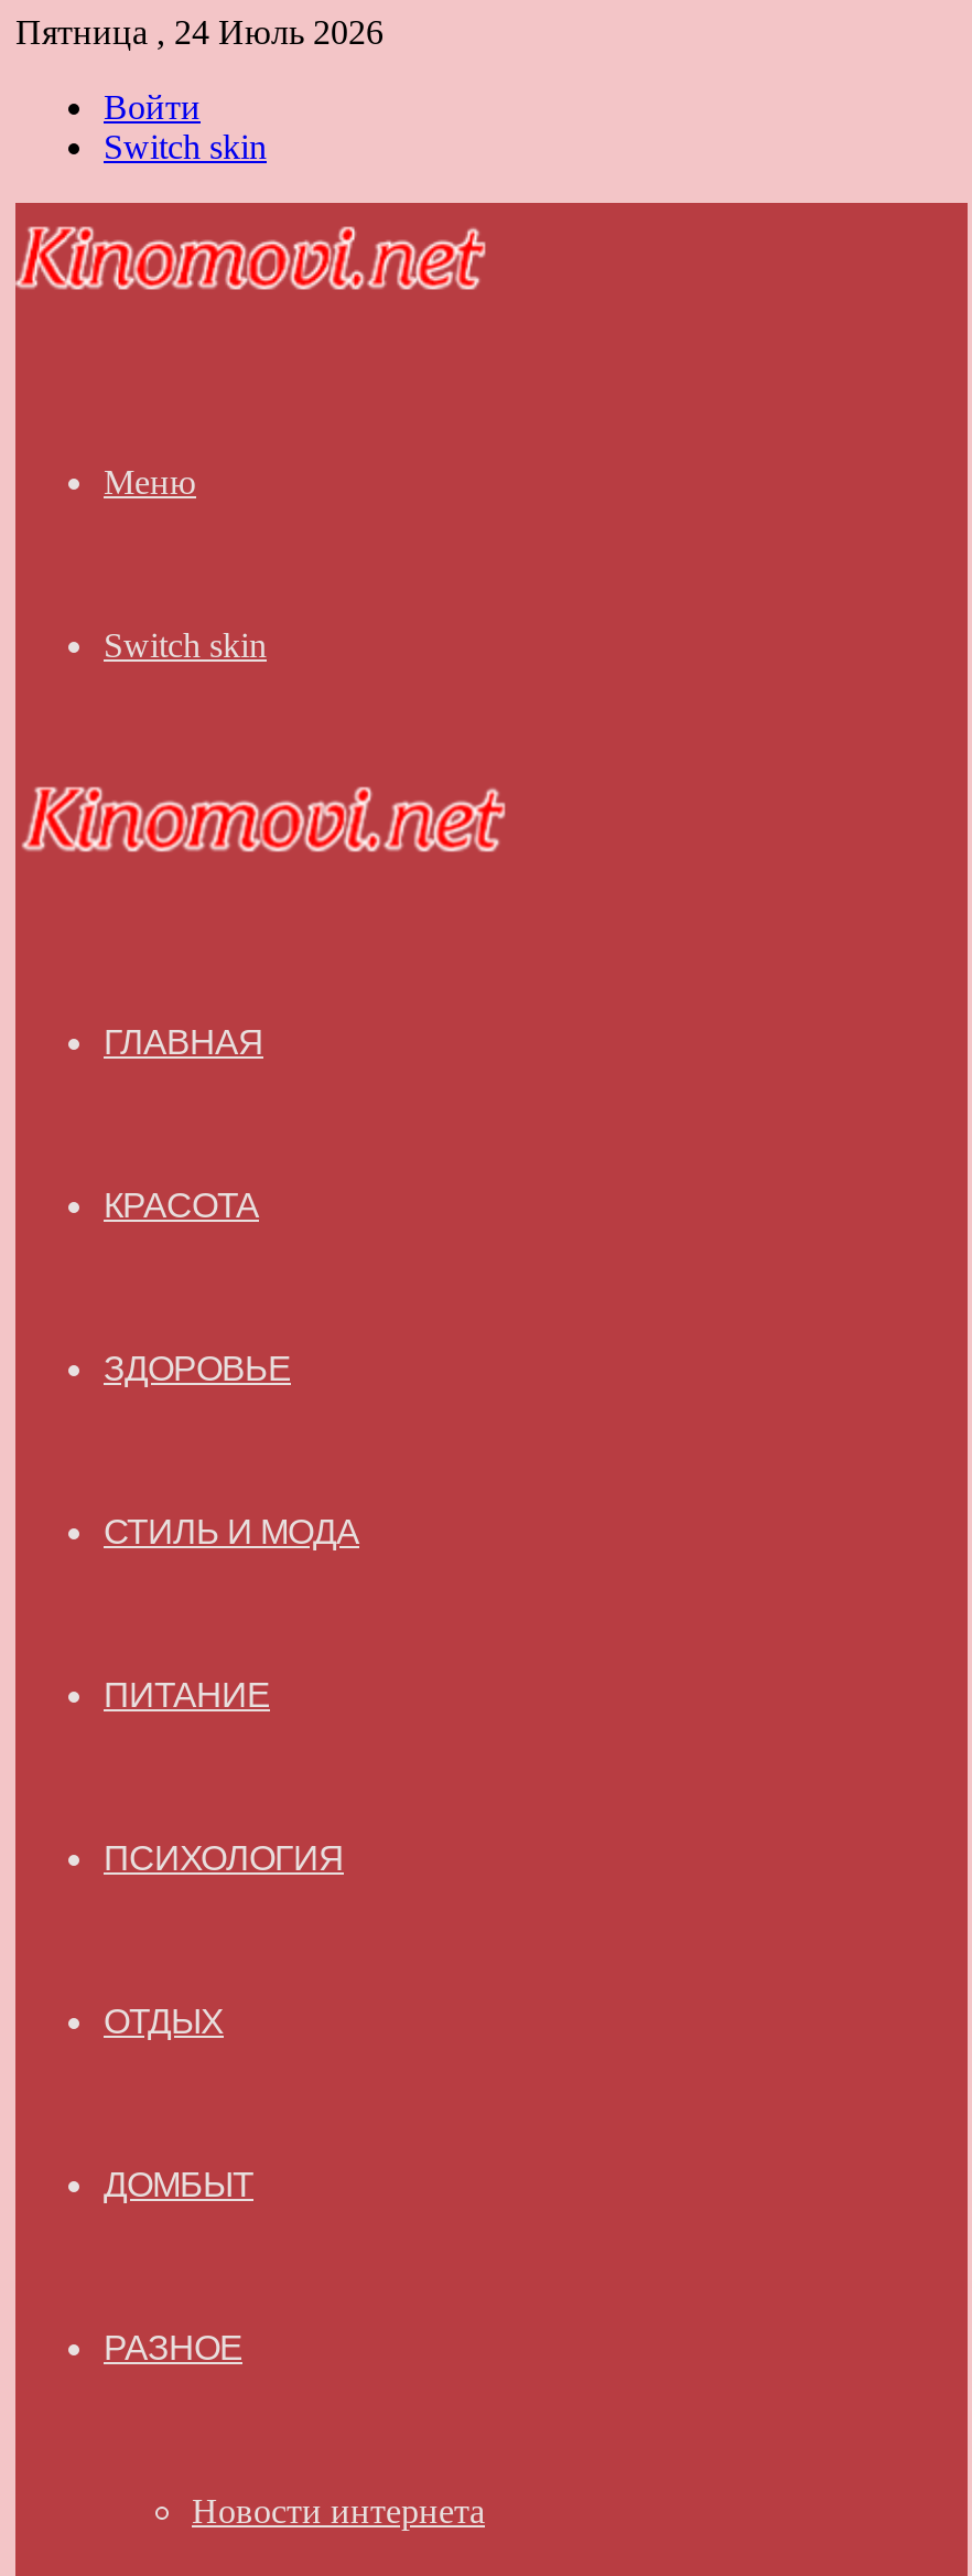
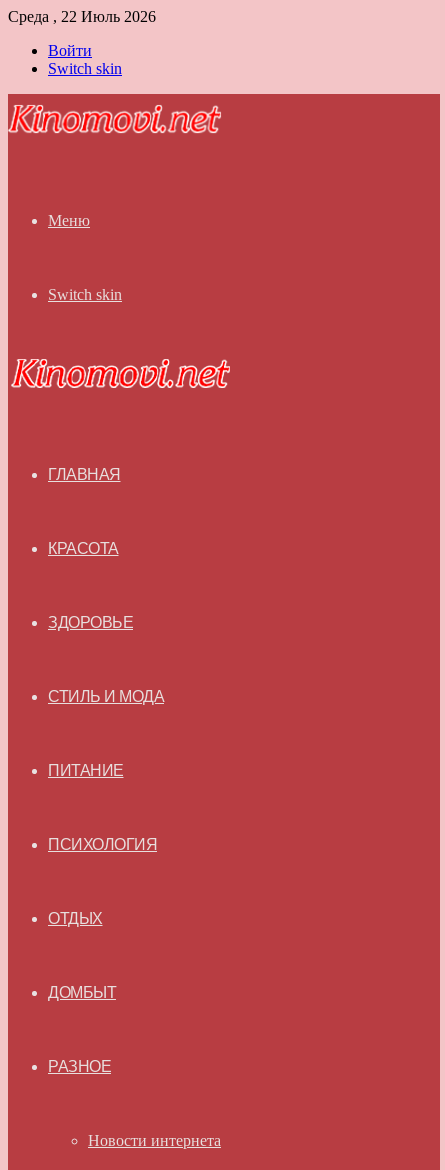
- Пятница , 24 Июль 2026
+ Среда , 22 Июль 2026
